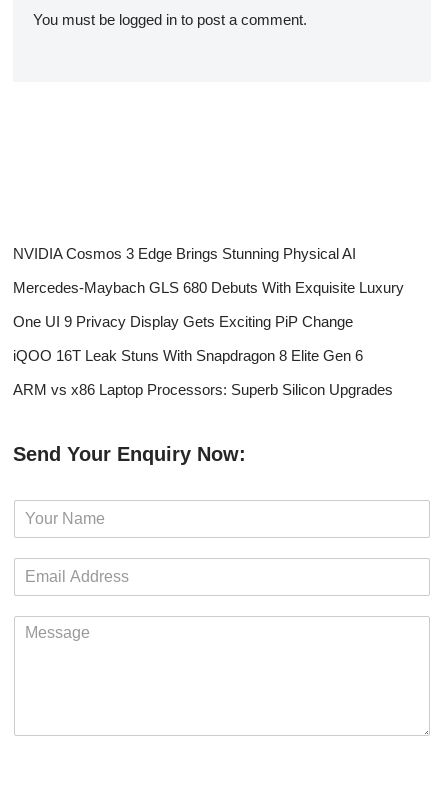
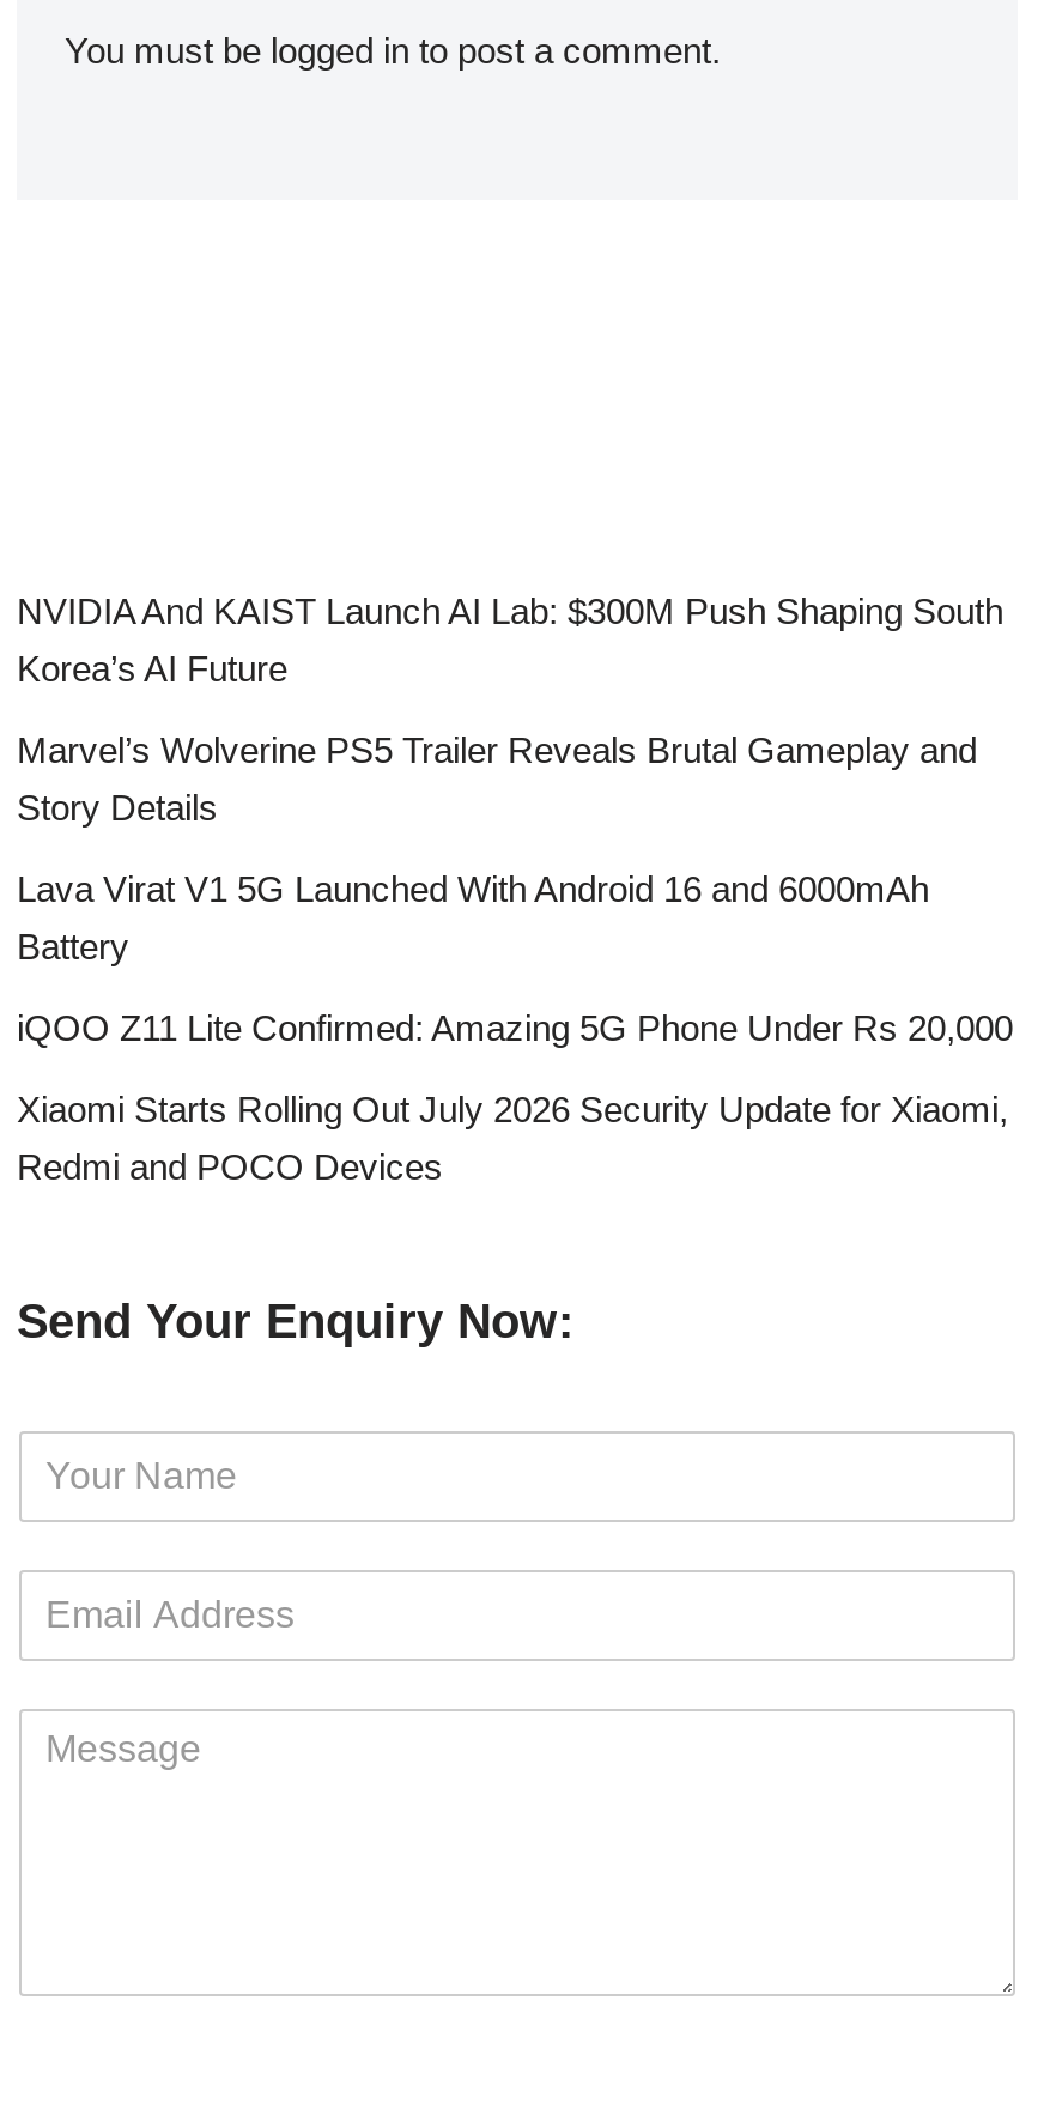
- NVIDIA Cosmos 3 Edge Brings Stunning Physical AI
+ NVIDIA And KAIST Launch AI Lab: $300M Push Shaping South
+ Korea’s AI Future

- Mercedes-Maybach GLS 680 Debuts With Exquisite Luxury
+ Marvel’s Wolverine PS5 Trailer Reveals Brutal Gameplay and
+ Story Details

- One UI 9 Privacy Display Gets Exciting PiP Change
+ Lava Virat V1 5G Launched With Android 16 and 6000mAh
+ Battery

- iQOO 16T Leak Stuns With Snapdragon 8 Elite Gen 6
+ iQOO Z11 Lite Confirmed: Amazing 5G Phone Under Rs 20,000

- ARM vs x86 Laptop Processors: Superb Silicon Upgrades
+ Xiaomi Starts Rolling Out July 2026 Security Update for Xiaomi,
+ Redmi and POCO Devices
